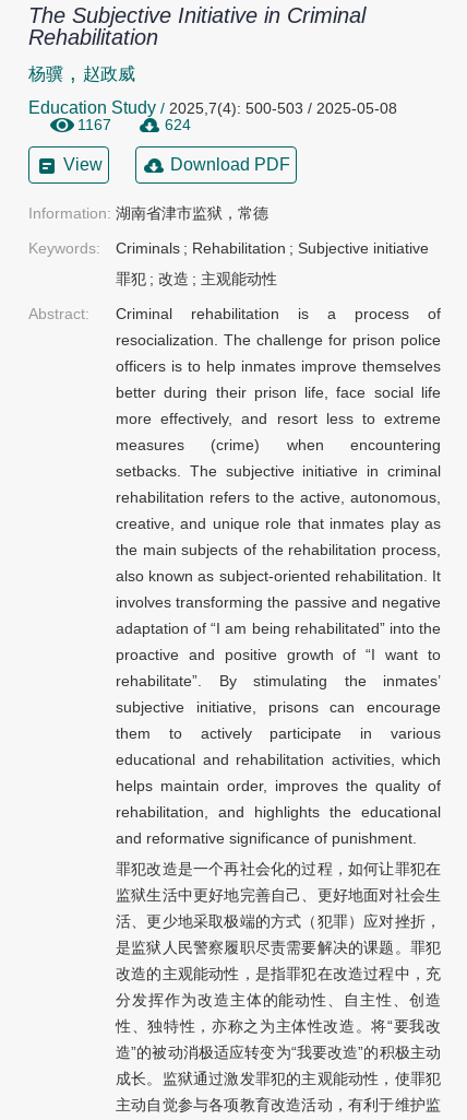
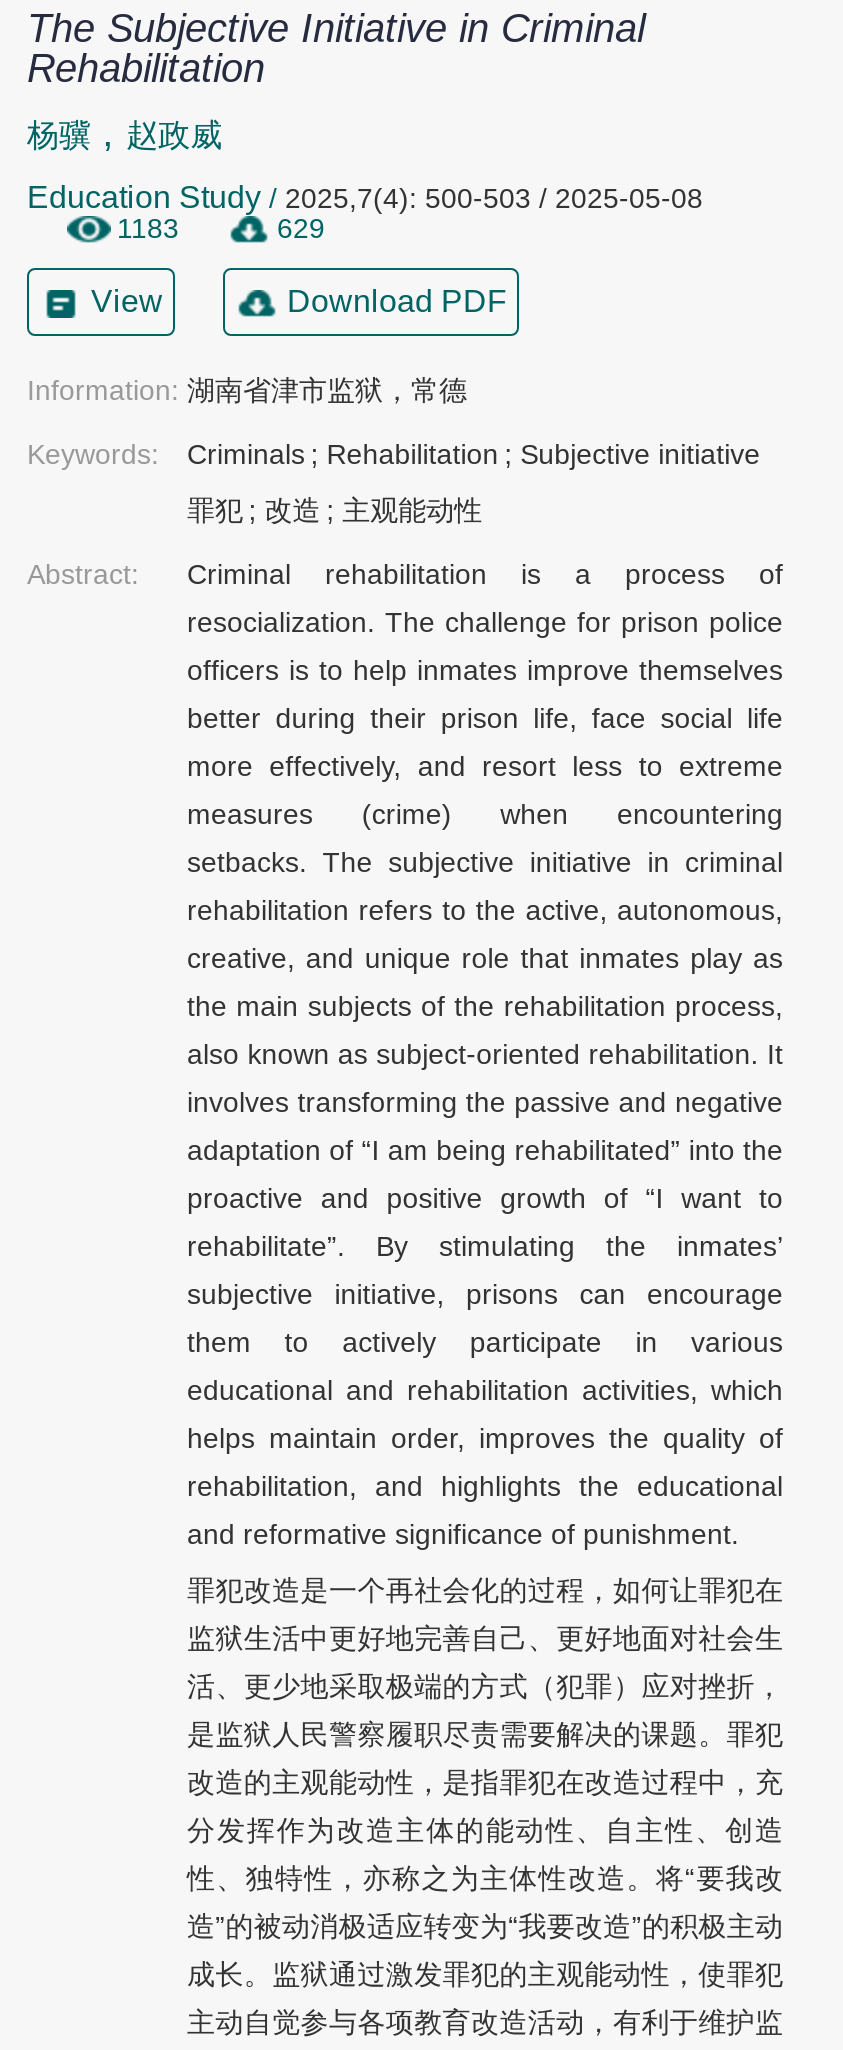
- 1167
+ 1183

- 624
+ 629
